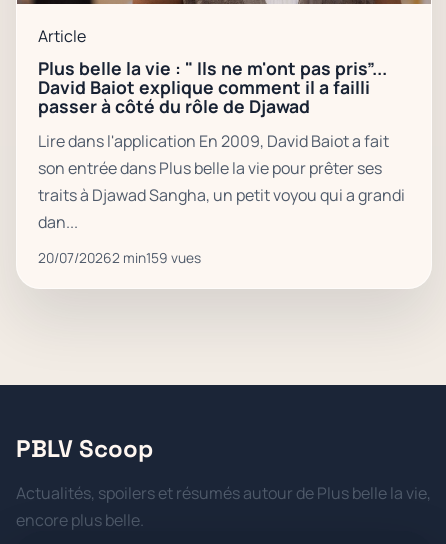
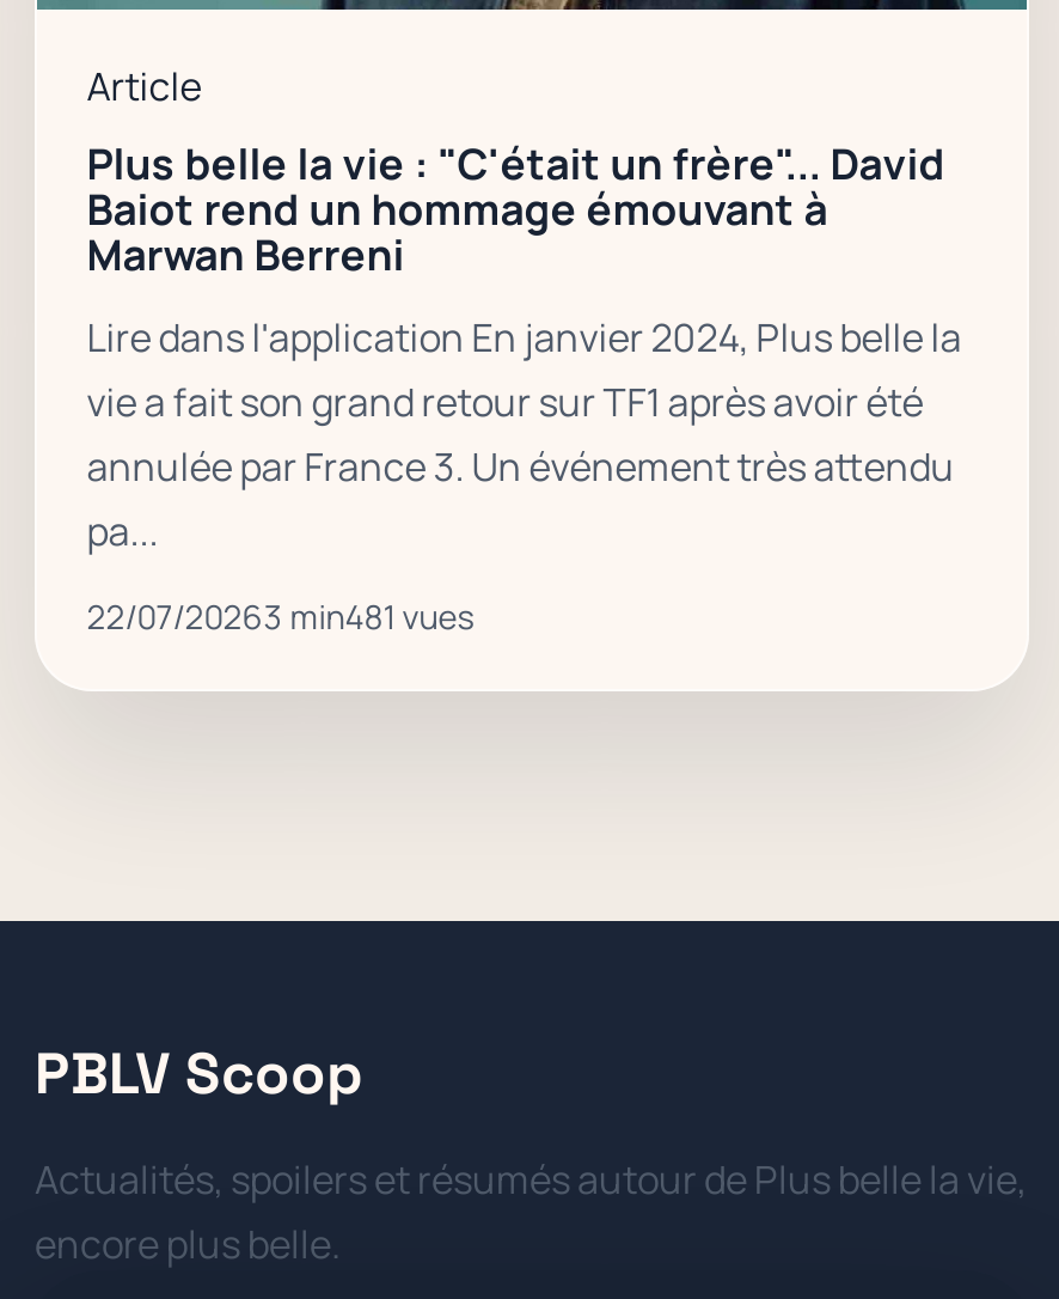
- Plus belle la vie : " Ils ne m'ont pas pris”...
- David Baiot explique comment il a failli
- passer à côté du rôle de Djawad
+ Plus belle la vie : "C'était un frère"... David
+ Baiot rend un hommage émouvant à
+ Marwan Berreni

- Lire dans l'application En 2009, David Baiot a fait
- son entrée dans Plus belle la vie pour prêter ses
- traits à Djawad Sangha, un petit voyou qui a grandi
- dan...
+ Lire dans l'application En janvier 2024, Plus belle la
+ vie a fait son grand retour sur TF1 après avoir été
+ annulée par France 3. Un événement très attendu
+ pa...

- 20/07/20262 min159 vues
+ 22/07/20263 min481 vues
